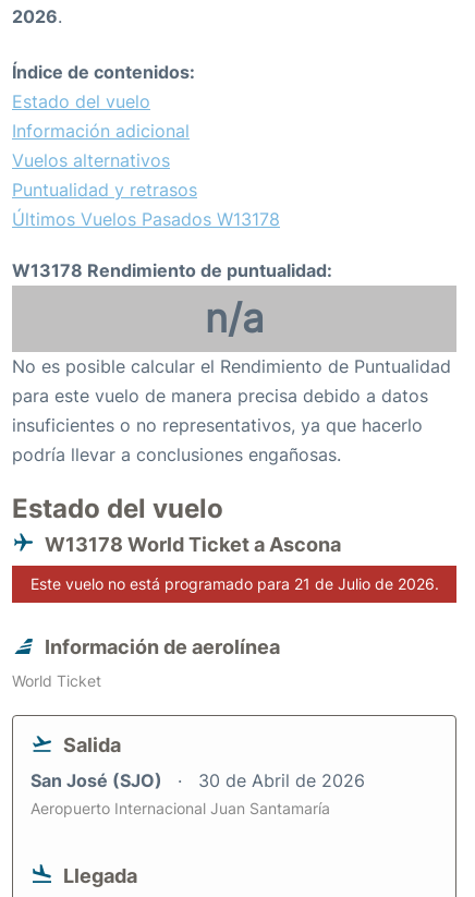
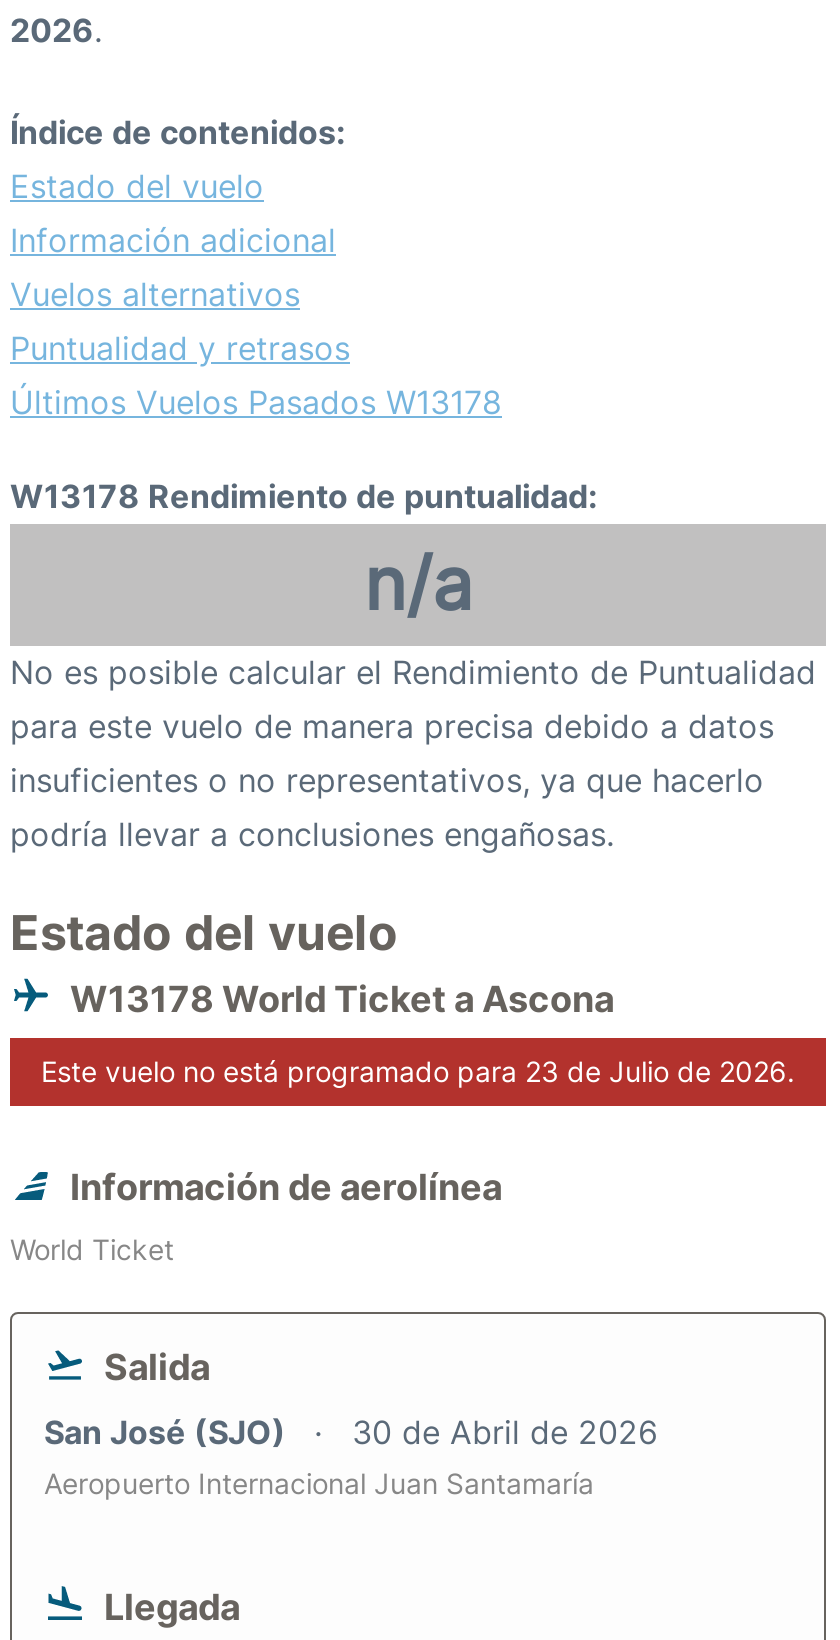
- Este vuelo no está programado para 21 de Julio de 2026.
+ Este vuelo no está programado para 23 de Julio de 2026.
